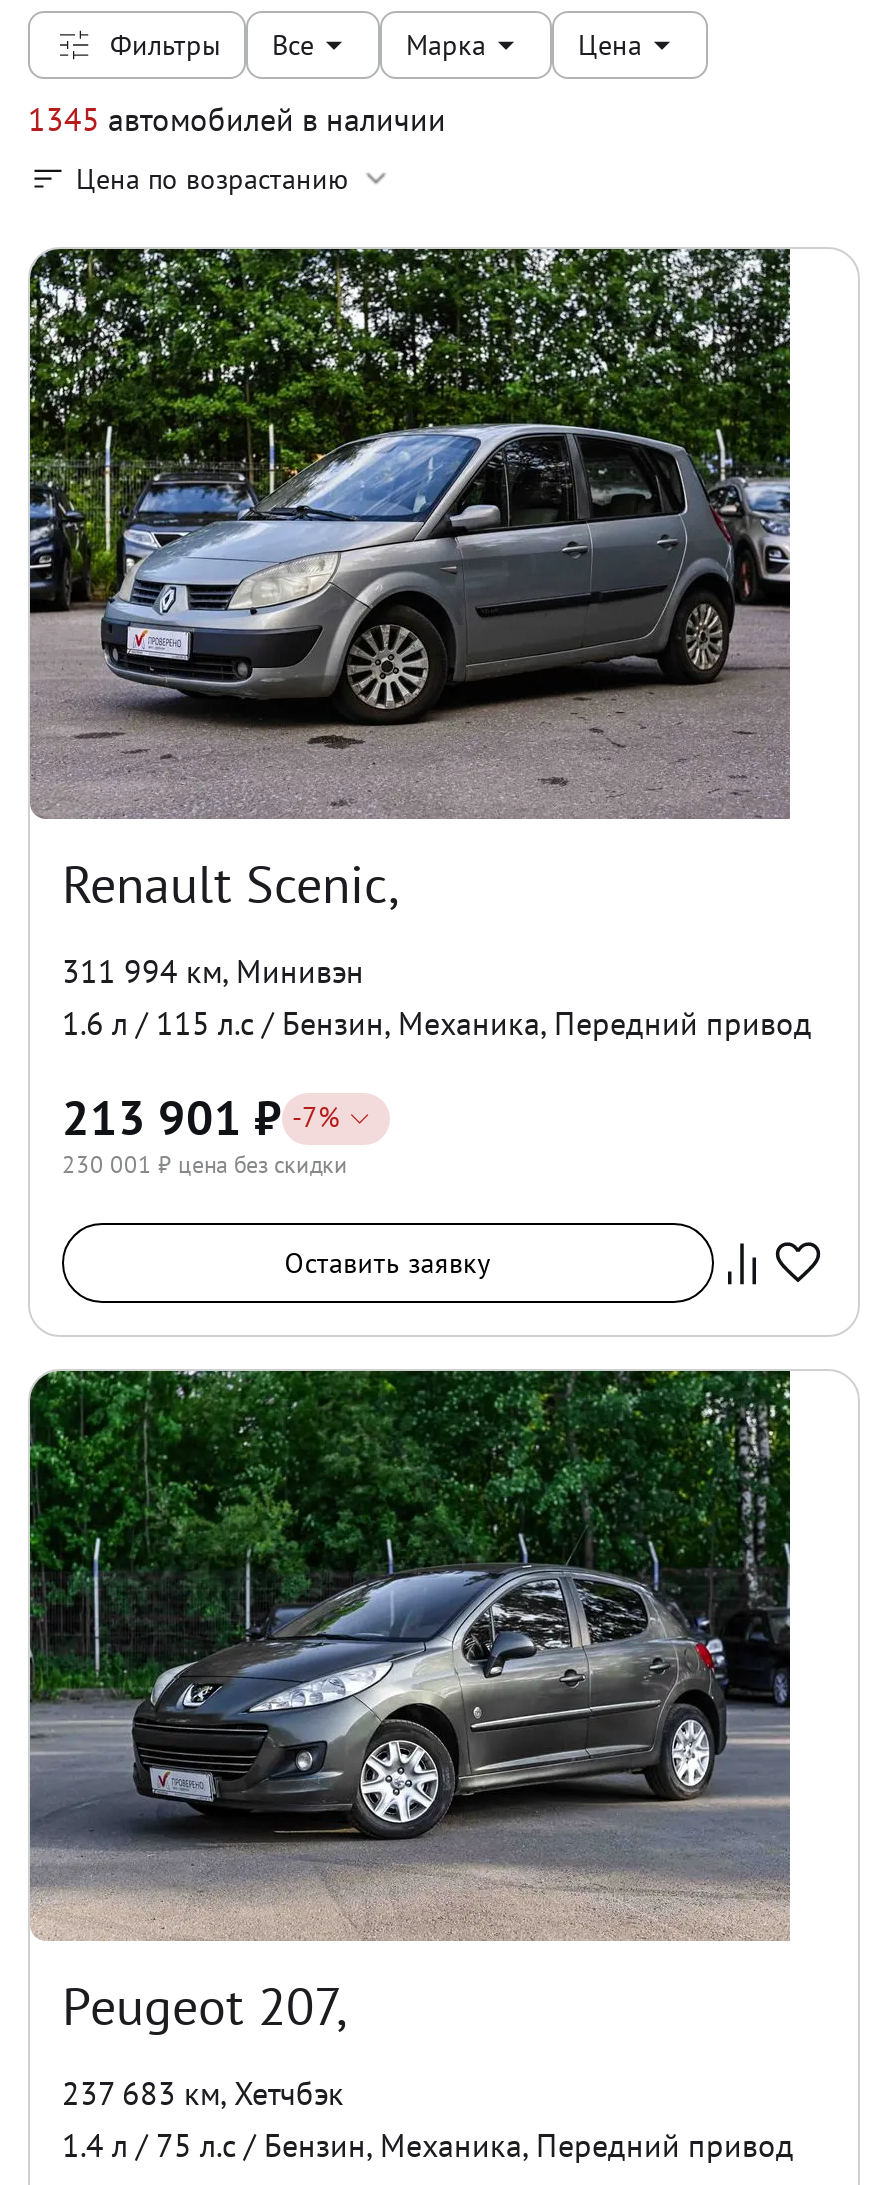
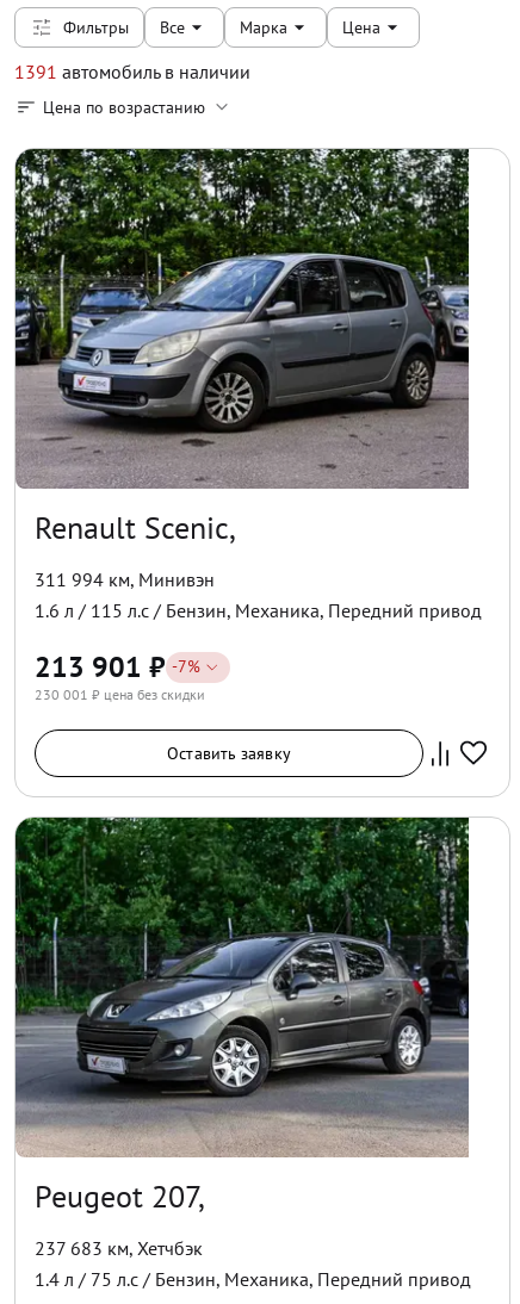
- 1345 автомобилей в наличии
+ 1391 автомобиль в наличии
